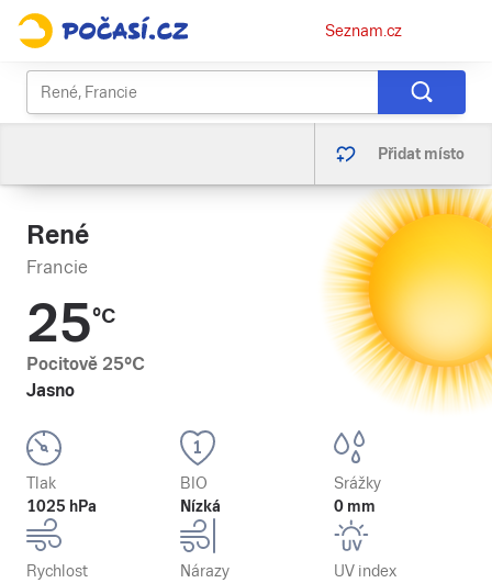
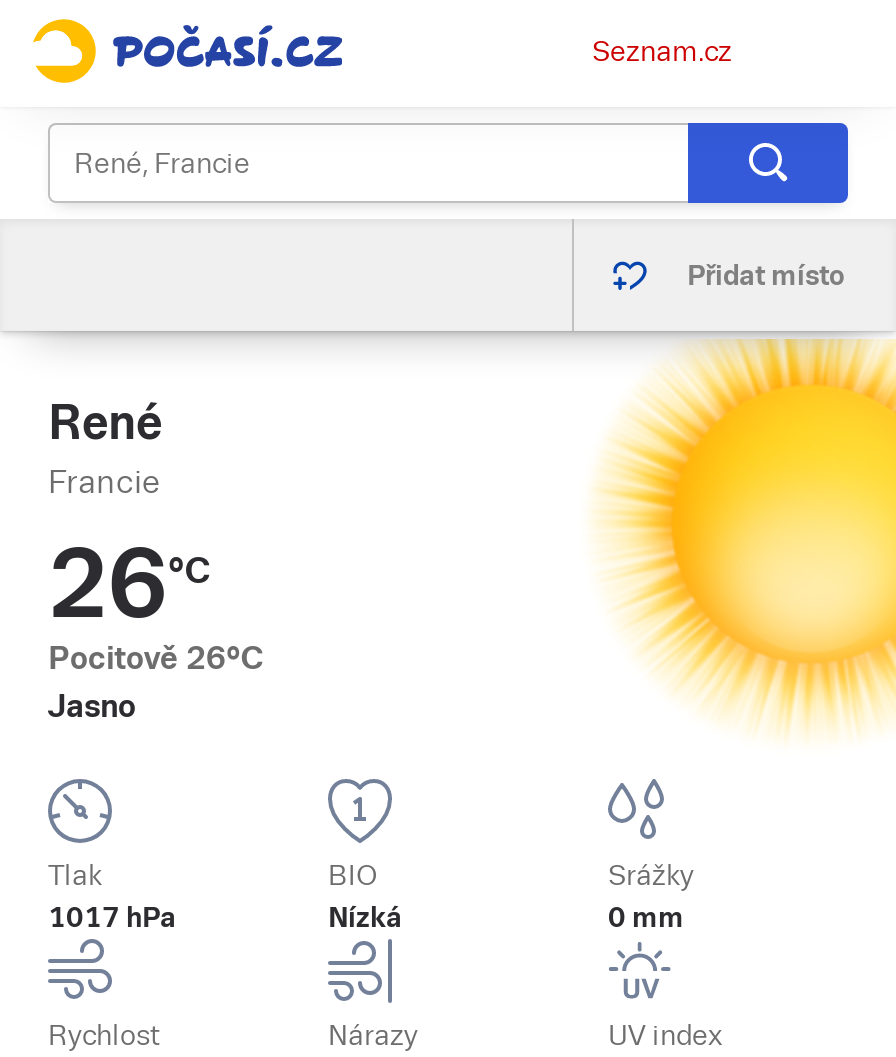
- 25°C
+ 26°C

- Pocitově 25°C
+ Pocitově 26°C

- 1025 hPa
+ 1017 hPa
